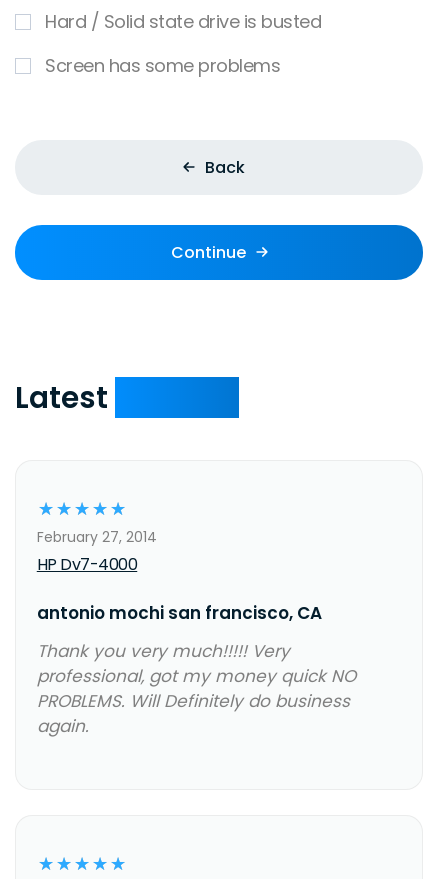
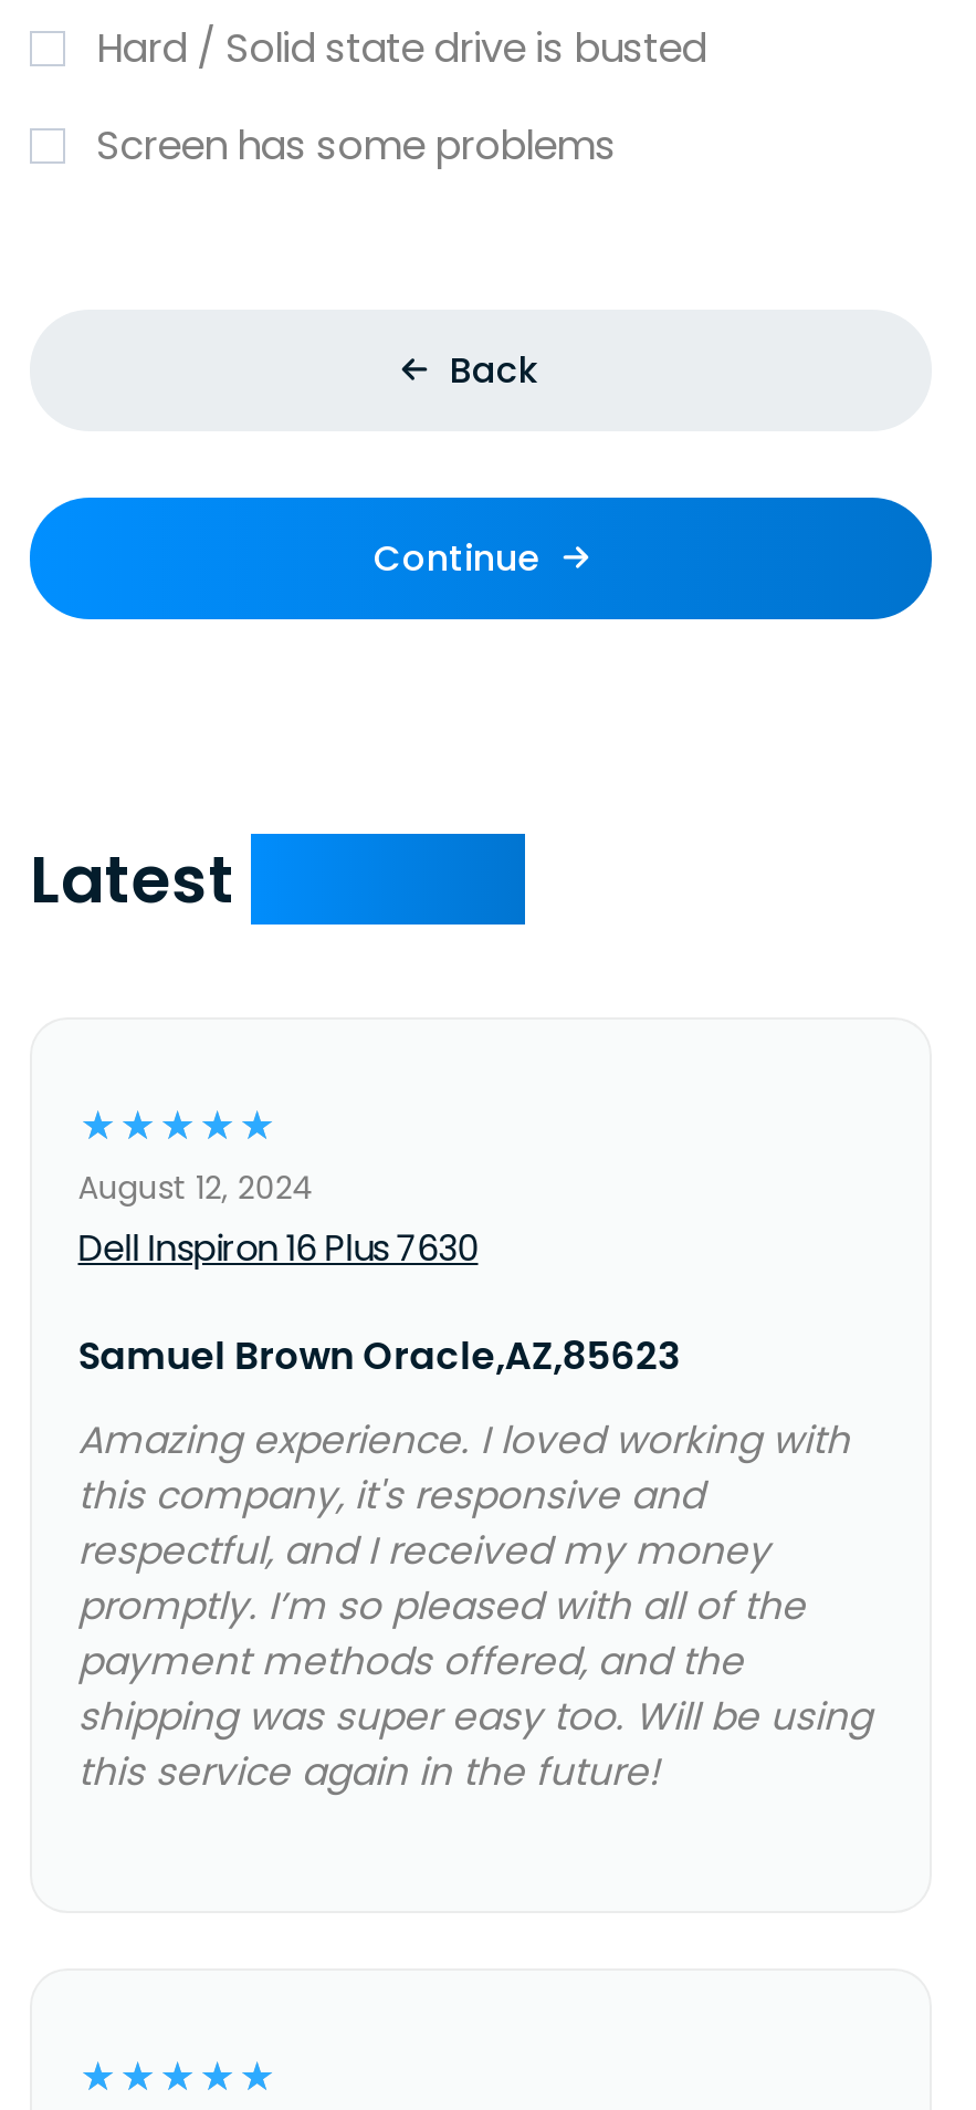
- February 27, 2014
+ August 12, 2024

- HP Dv7-4000
+ Dell Inspiron 16 Plus 7630

- antonio mochi san francisco, CA
+ Samuel Brown Oracle,AZ,85623

- Thank you very much!!!!! Very
- professional, got my money quick NO
- PROBLEMS. Will Definitely do business
- again.
+ Amazing experience. I loved working with
+ this company, it's responsive and
+ respectful, and I received my money
+ promptly. I’m so pleased with all of the
+ payment methods offered, and the
+ shipping was super easy too. Will be using
+ this service again in the future!
